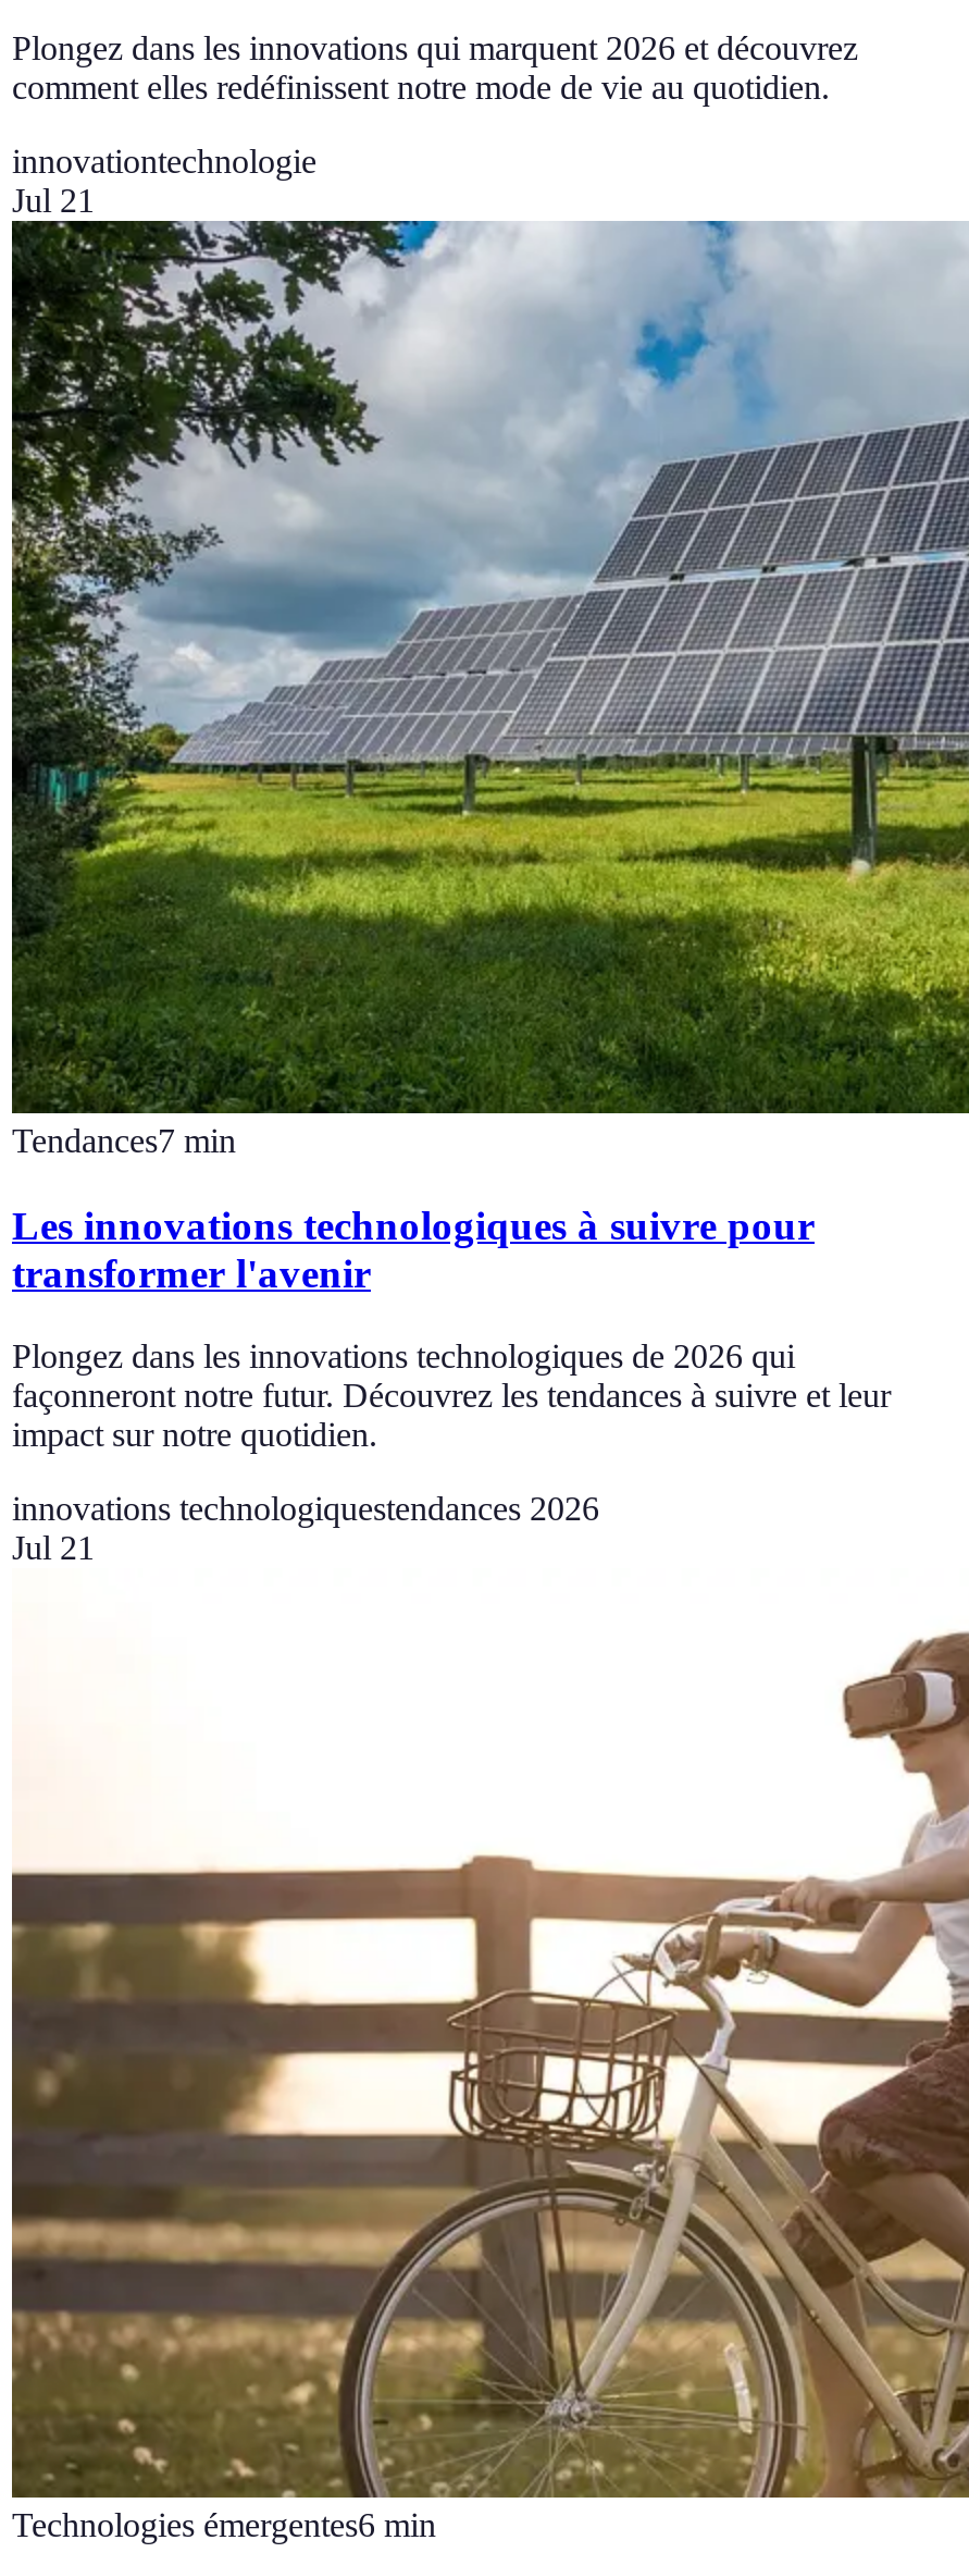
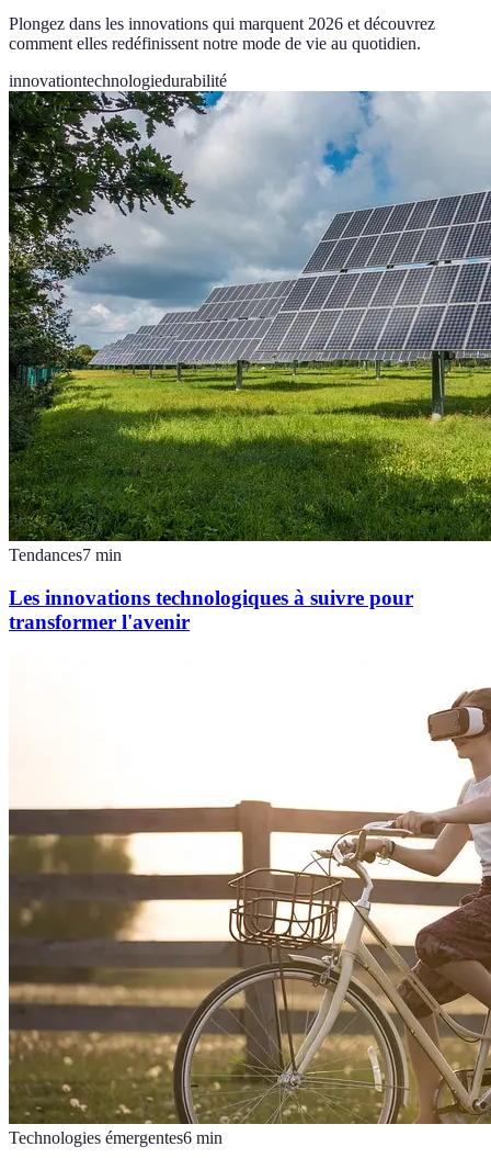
- innovationtechnologie
- Jul 21
+ innovationtechnologiedurabilité

- Plongez dans les innovations technologiques de 2026 qui
- façonneront notre futur. Découvrez les tendances à suivre et leur
- impact sur notre quotidien.
- innovations technologiquestendances 2026
- Jul 21
